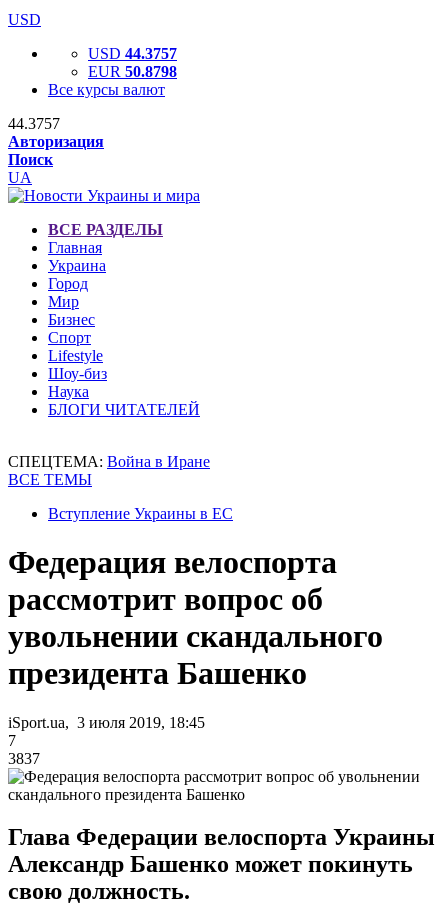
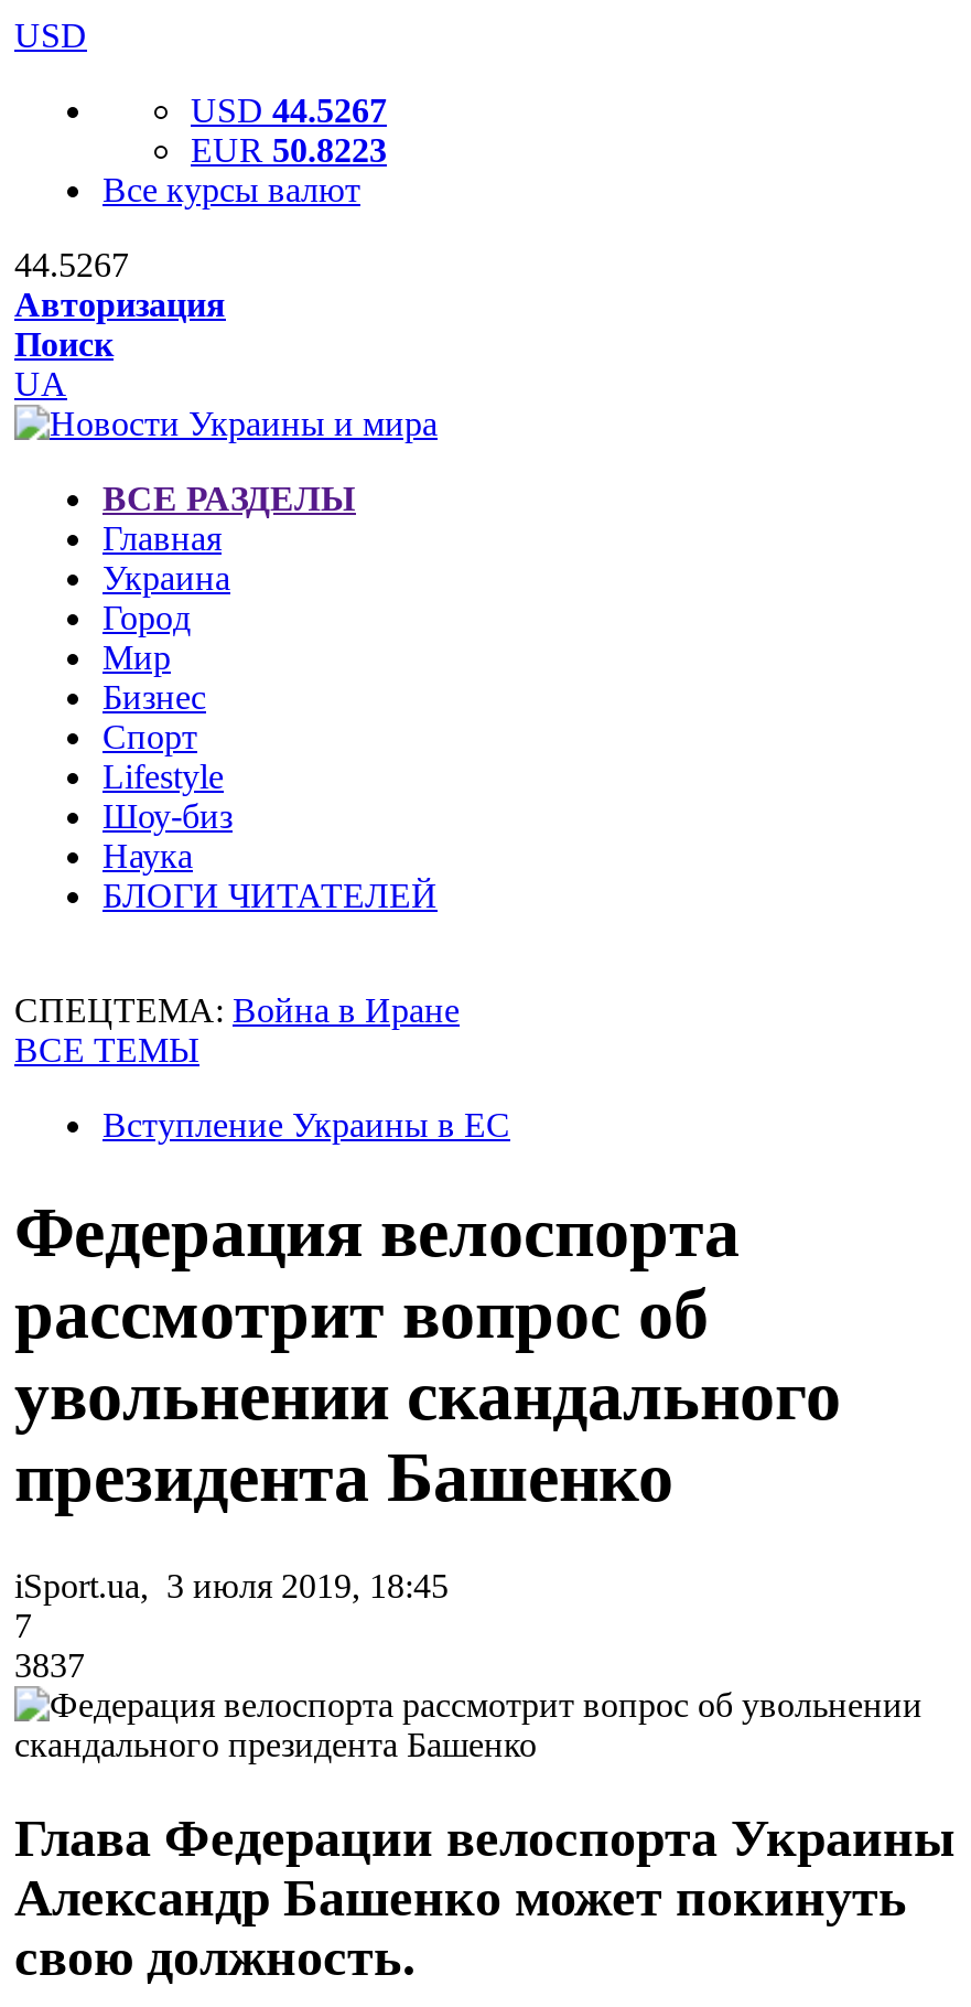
- USD 44.3757
+ USD 44.5267

- EUR 50.8798
+ EUR 50.8223

- 44.3757
+ 44.5267
